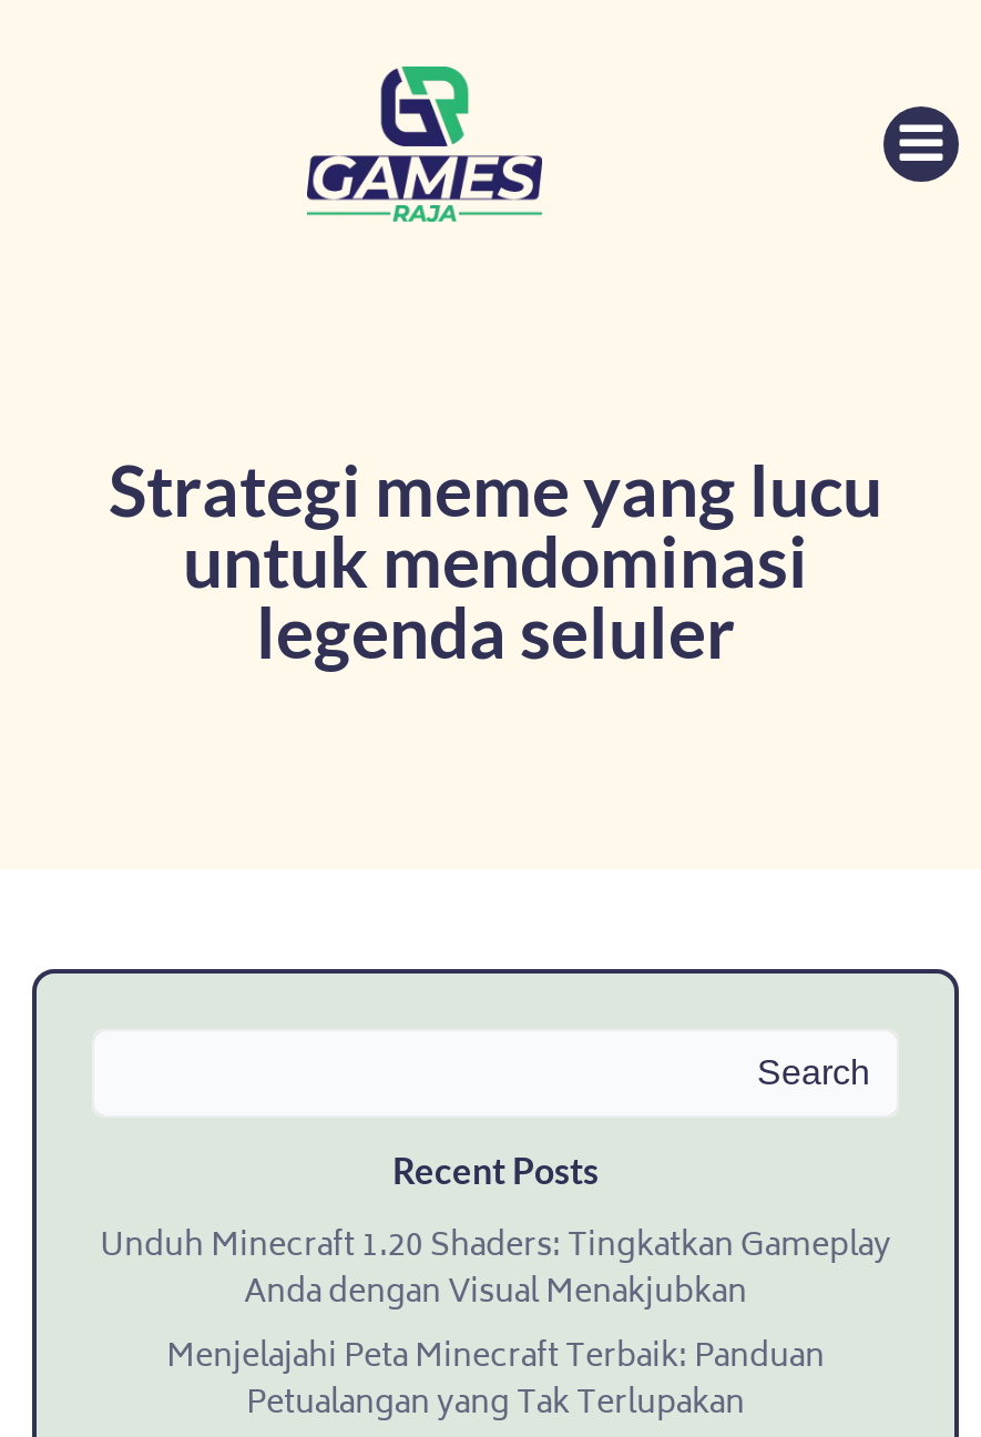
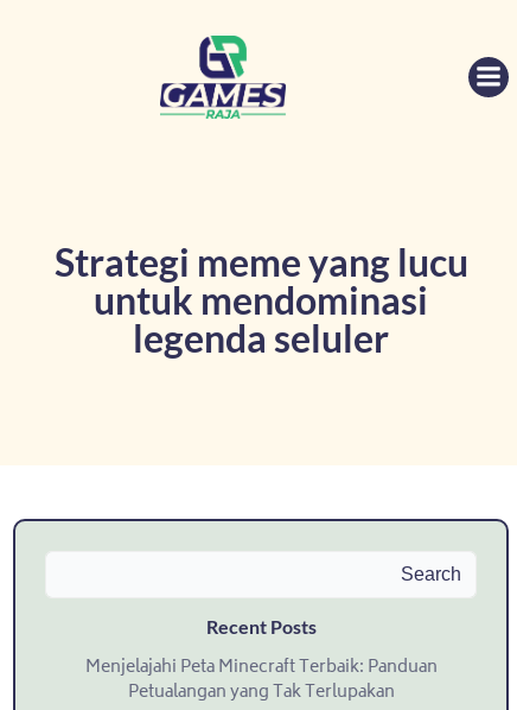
- Unduh Minecraft 1.20 Shaders: Tingkatkan Gameplay
- Anda dengan Visual Menakjubkan
